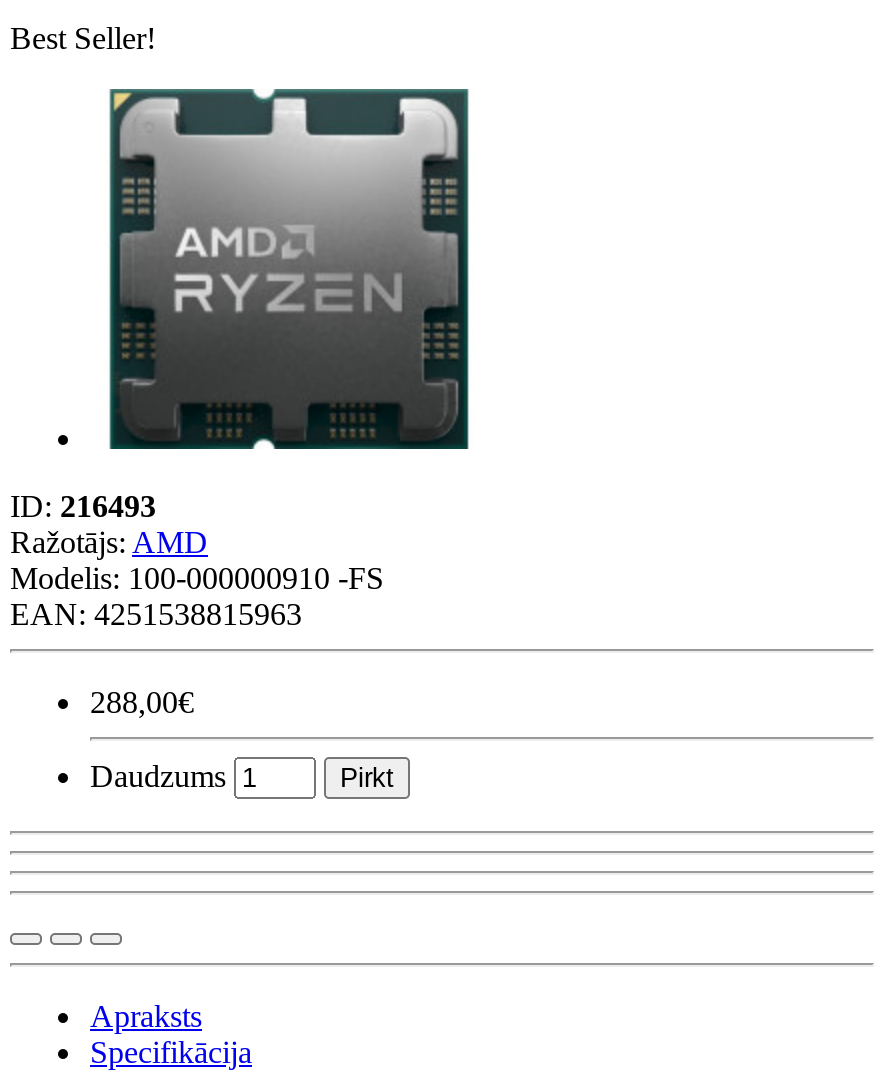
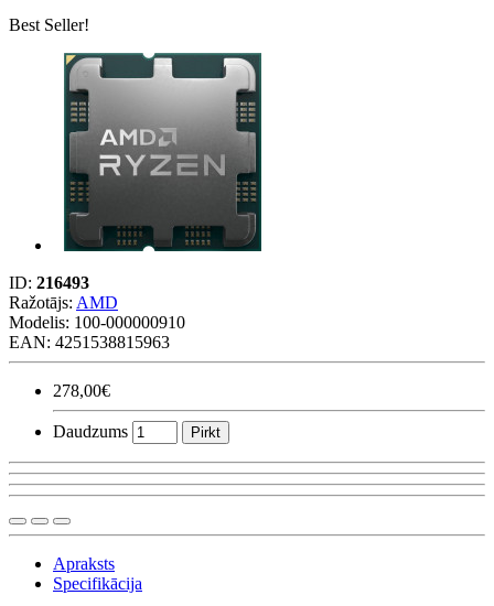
- Modelis: 100-000000910 -FS
+ Modelis: 100-000000910

- 288,00€
+ 278,00€
